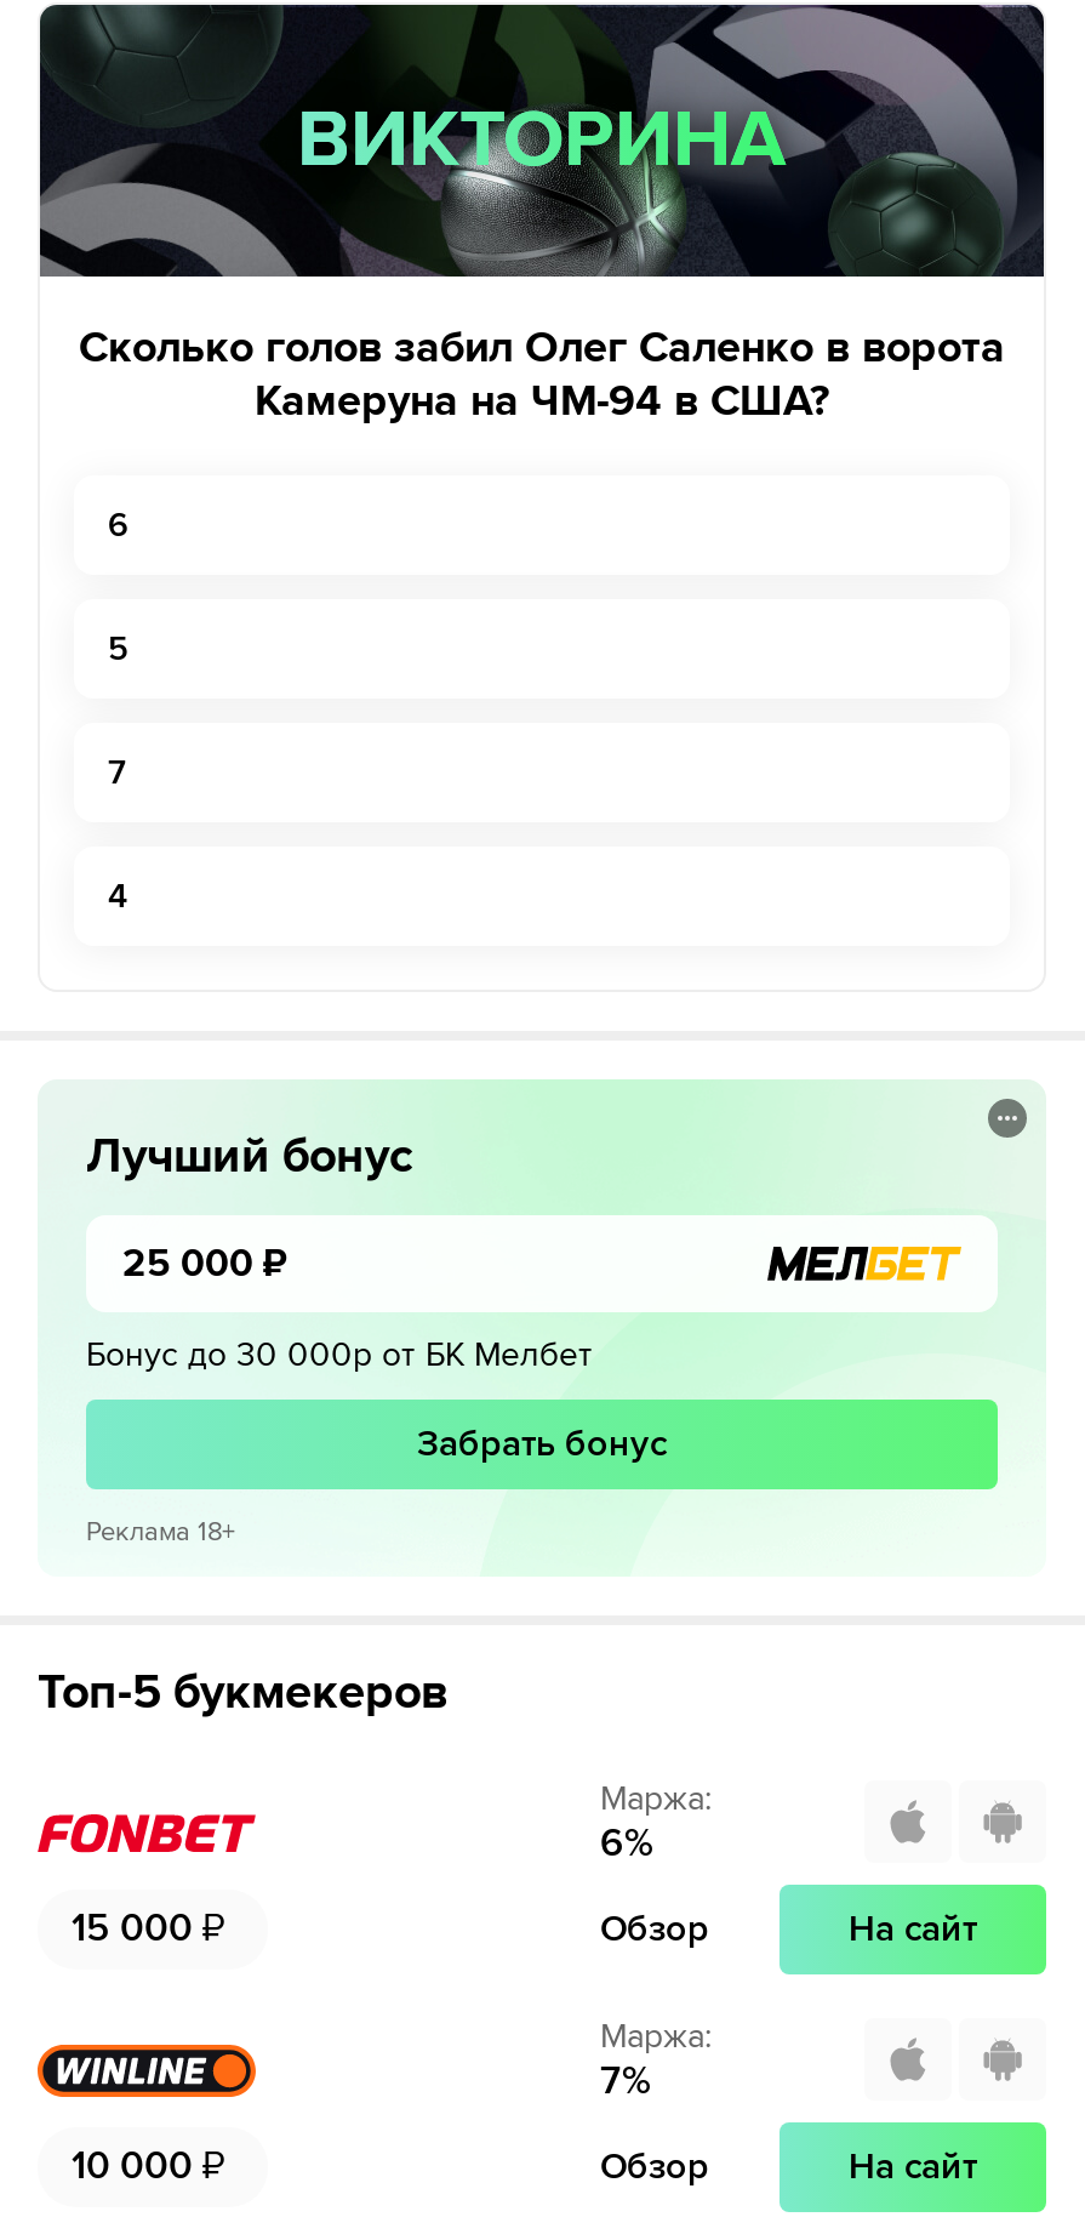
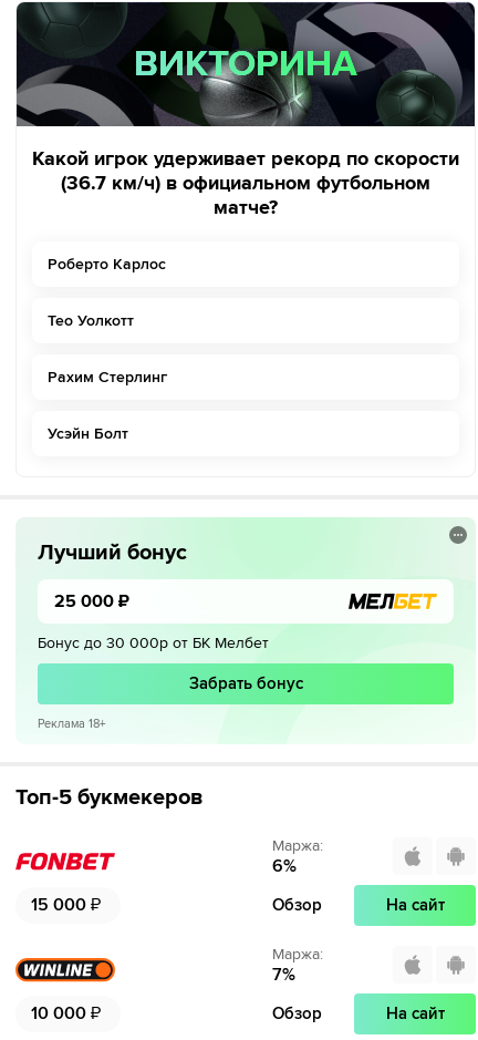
- Сколько голов забил Олег Саленко в ворота
- Камеруна на ЧМ-94 в США?
+ Какой игрок удерживает рекорд по скорости
+ (36.7 км/ч) в официальном футбольном
+ матче?

- 6
+ Роберто Карлос

- 5
+ Тео Уолкотт

- 7
+ Рахим Стерлинг

- 4
+ Усэйн Болт
